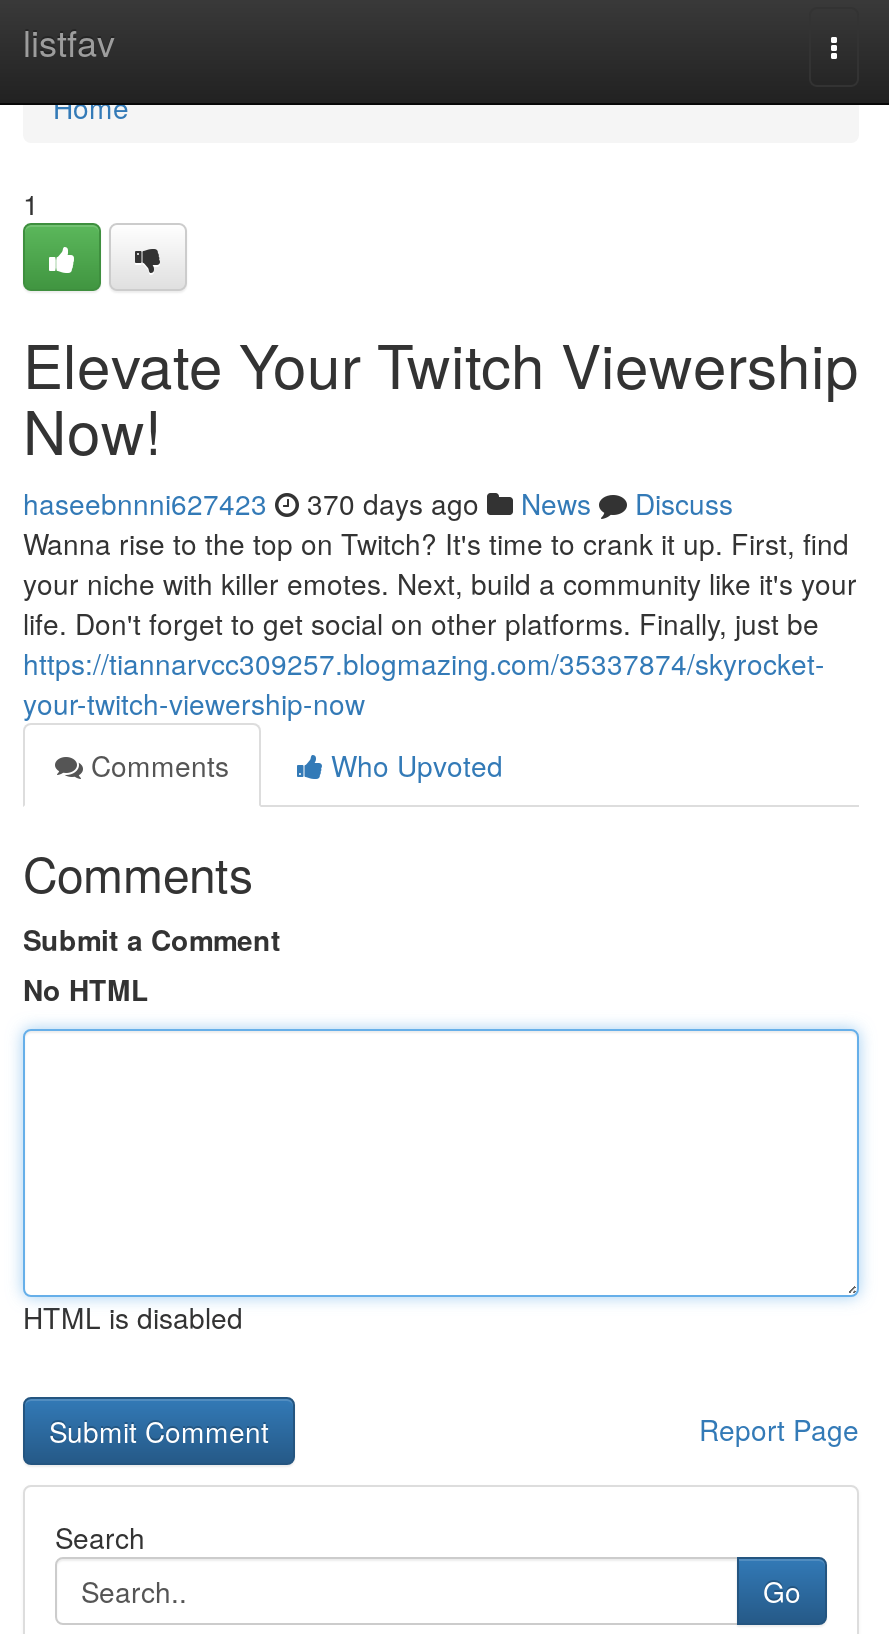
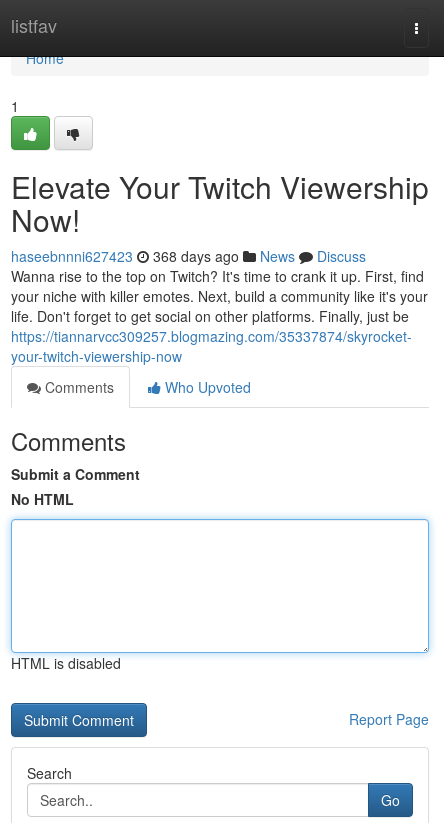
- haseebnnni627423 370 days ago News Discuss
+ haseebnnni627423 368 days ago News Discuss
